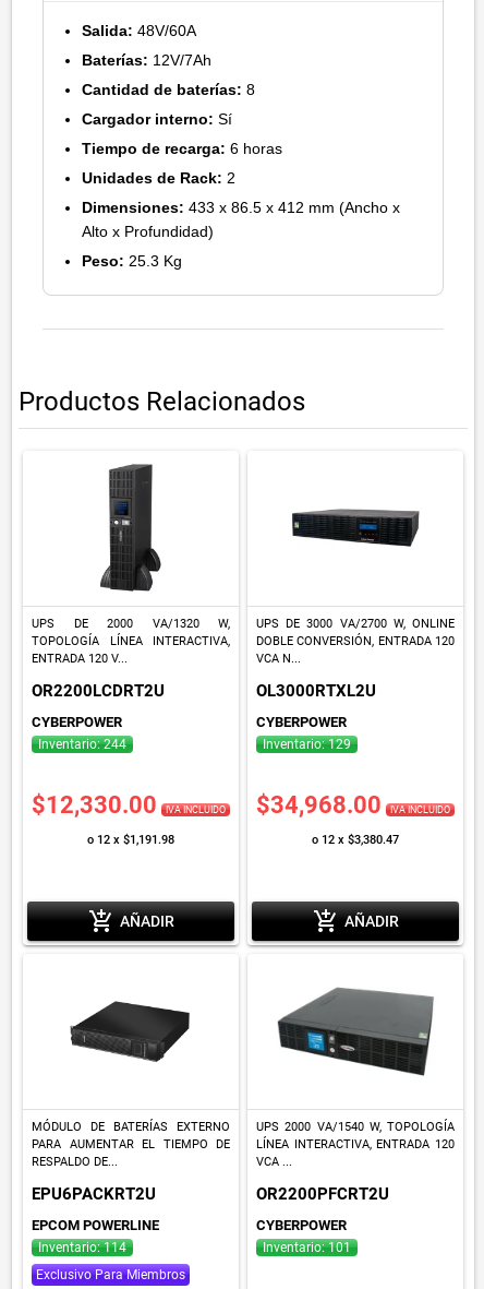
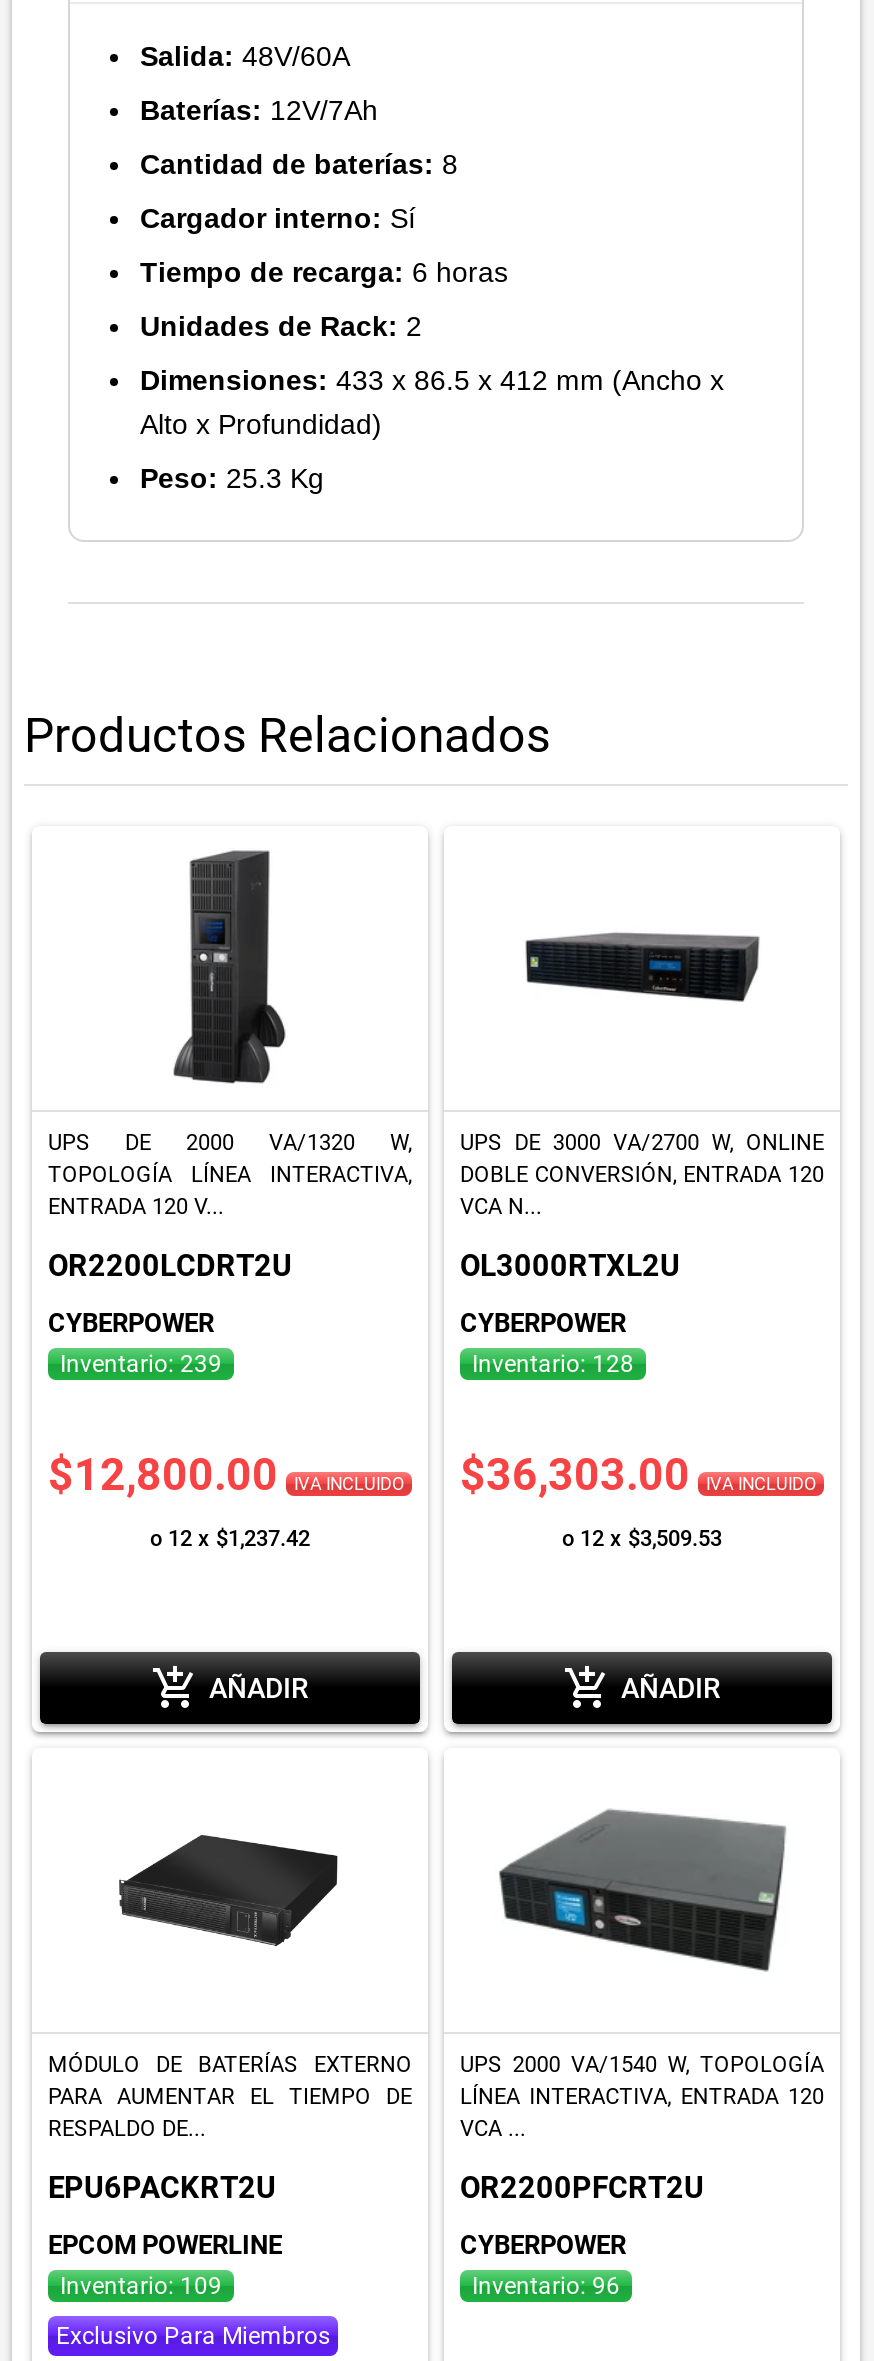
- Inventario: 244
+ Inventario: 239

- Inventario: 129
+ Inventario: 128

- $12,330.00 IVA INCLUIDO
+ $12,800.00 IVA INCLUIDO

- $34,968.00 IVA INCLUIDO
+ $36,303.00 IVA INCLUIDO

- o 12 x $1,191.98
+ o 12 x $1,237.42

- o 12 x $3,380.47
+ o 12 x $3,509.53

- Inventario: 114
+ Inventario: 109

- Inventario: 101
+ Inventario: 96
